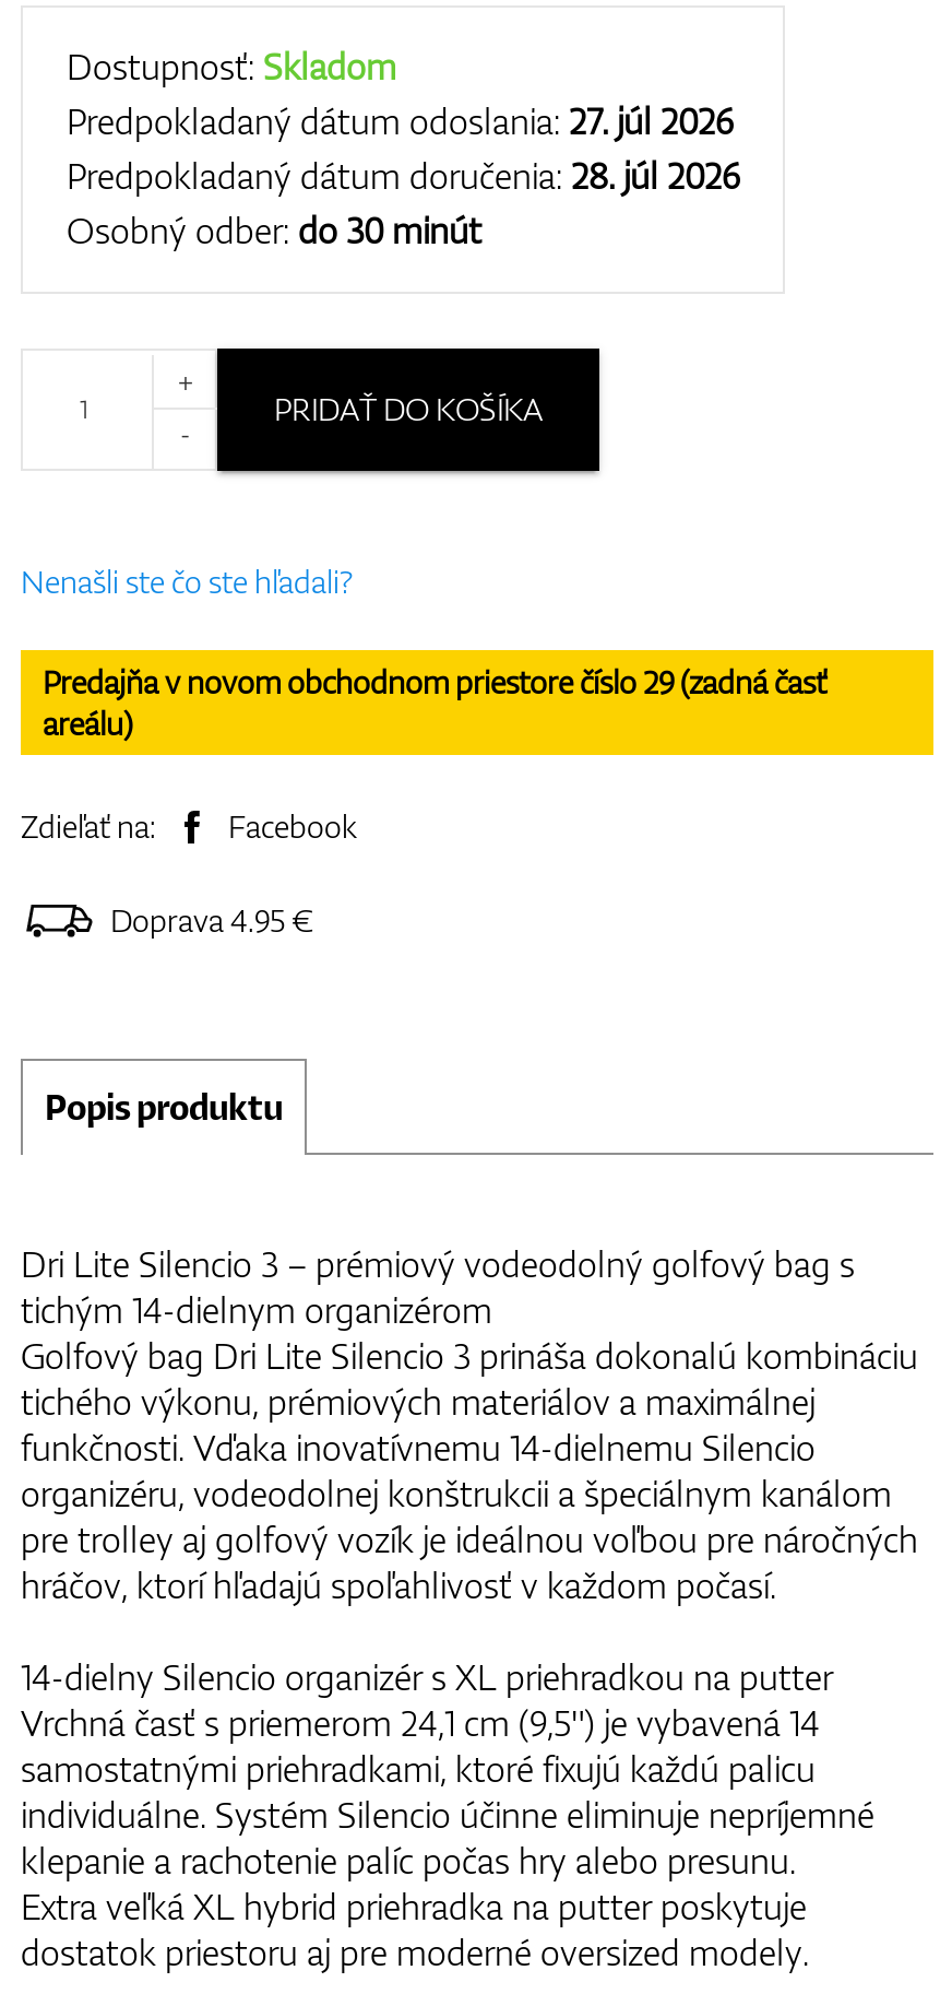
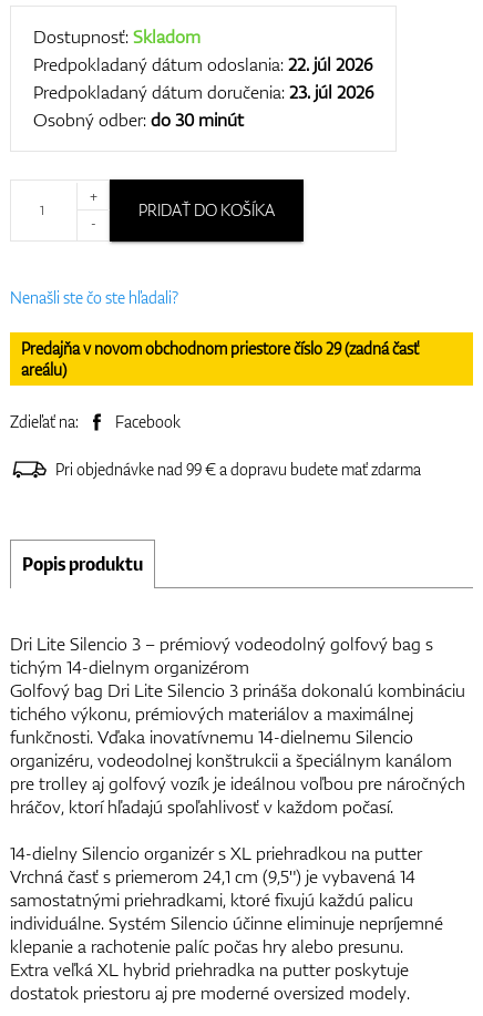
- Predpokladaný dátum odoslania: 27. júl 2026
+ Predpokladaný dátum odoslania: 22. júl 2026

- Predpokladaný dátum doručenia: 28. júl 2026
+ Predpokladaný dátum doručenia: 23. júl 2026

- Doprava 4.95 €
+ Pri objednávke nad 99 € a dopravu budete mať zdarma
